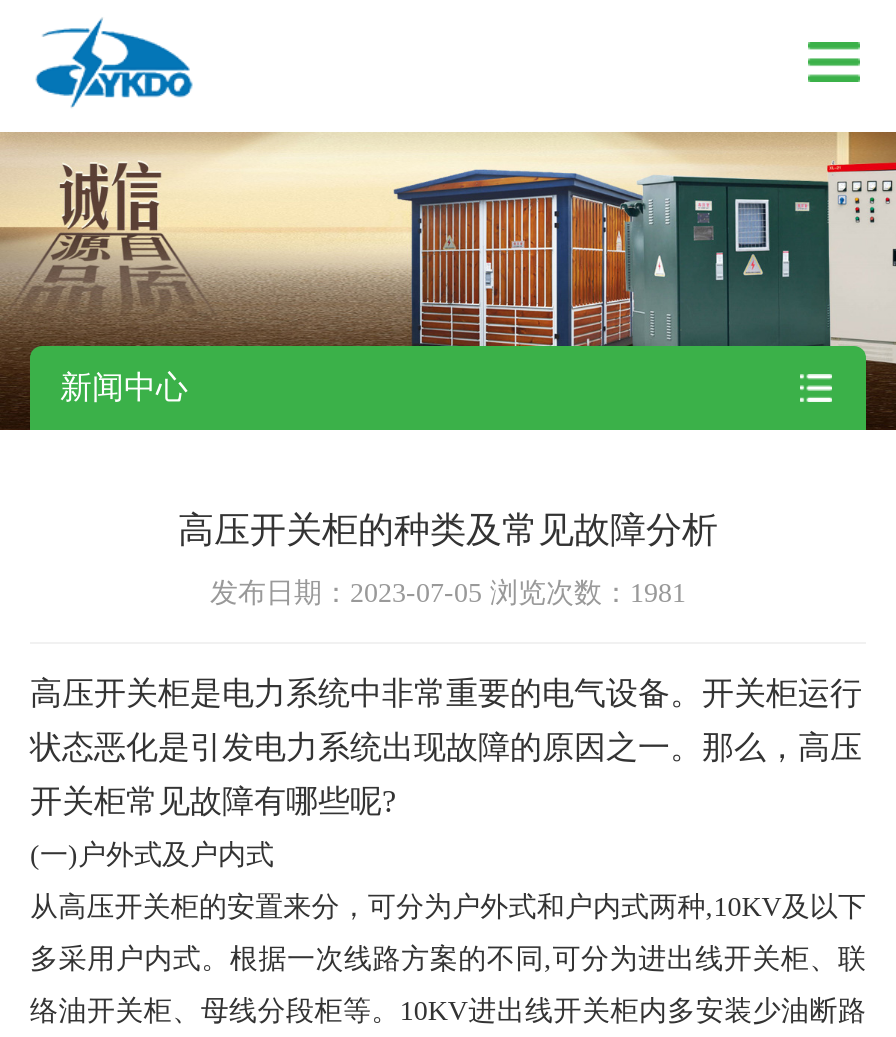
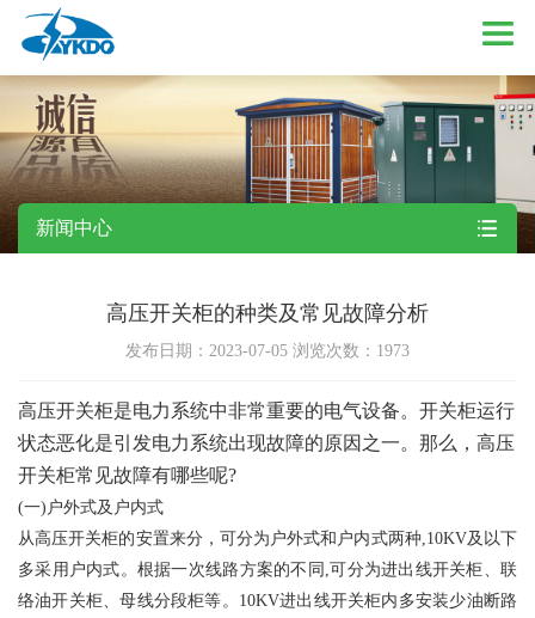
- 发布日期：2023-07-05 浏览次数：1981
+ 发布日期：2023-07-05 浏览次数：1973
